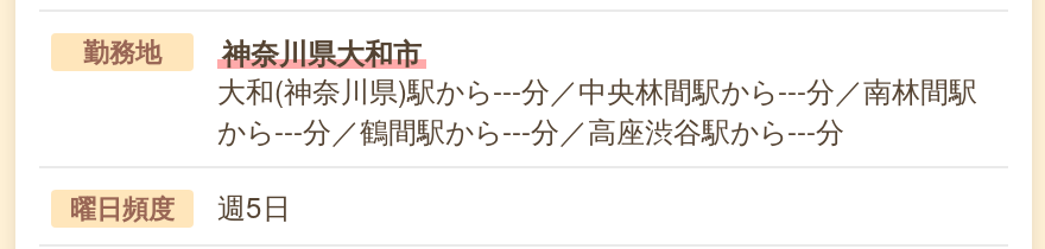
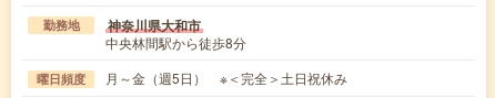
- 大和(神奈川県)駅から---分／中央林間駅から---分／南林間駅
- から---分／鶴間駅から---分／高座渋谷駅から---分
+ 中央林間駅から徒歩8分

- 週5日
+ 月～金（週5日） ※＜完全＞土日祝休み
